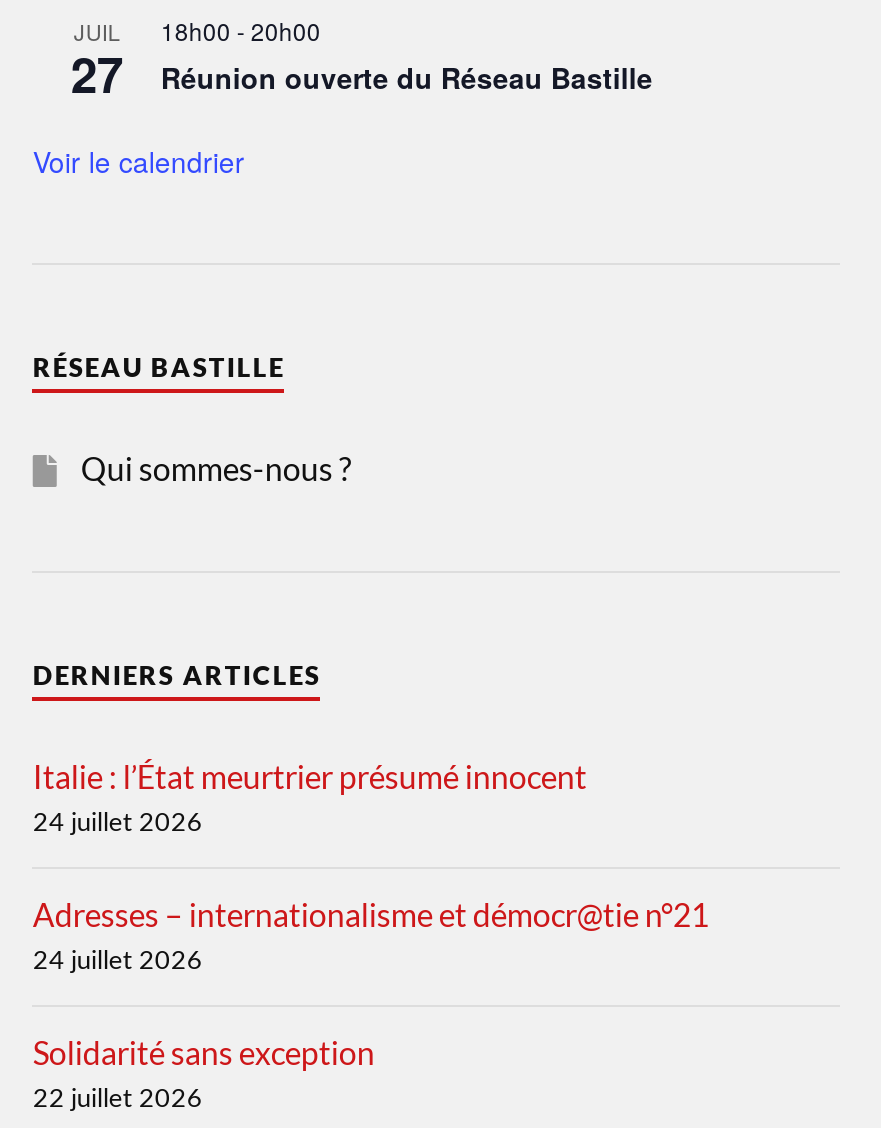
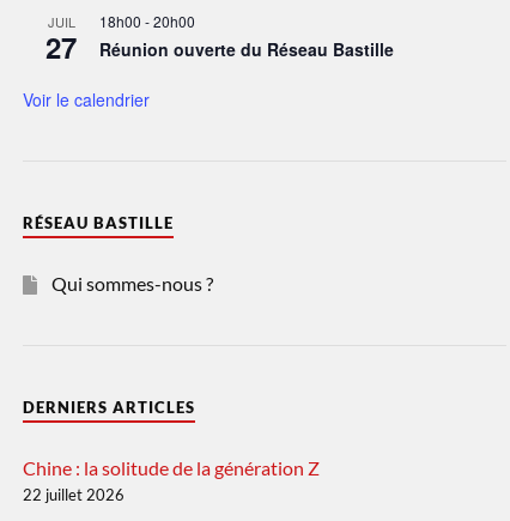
- Italie : l’État meurtrier présumé innocent
- 24 juillet 2026
- Adresses – internationalisme et démocr@tie n°21
- 24 juillet 2026
- Solidarité sans exception
+ Chine : la solitude de la génération Z
